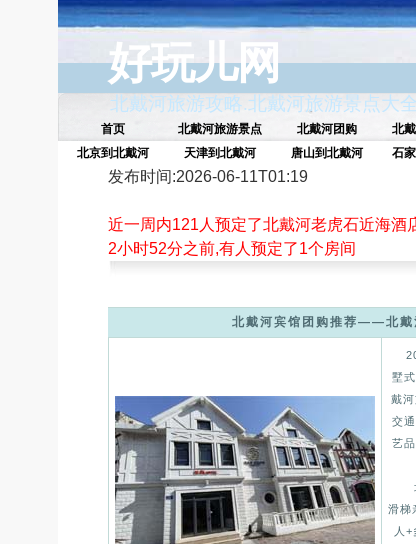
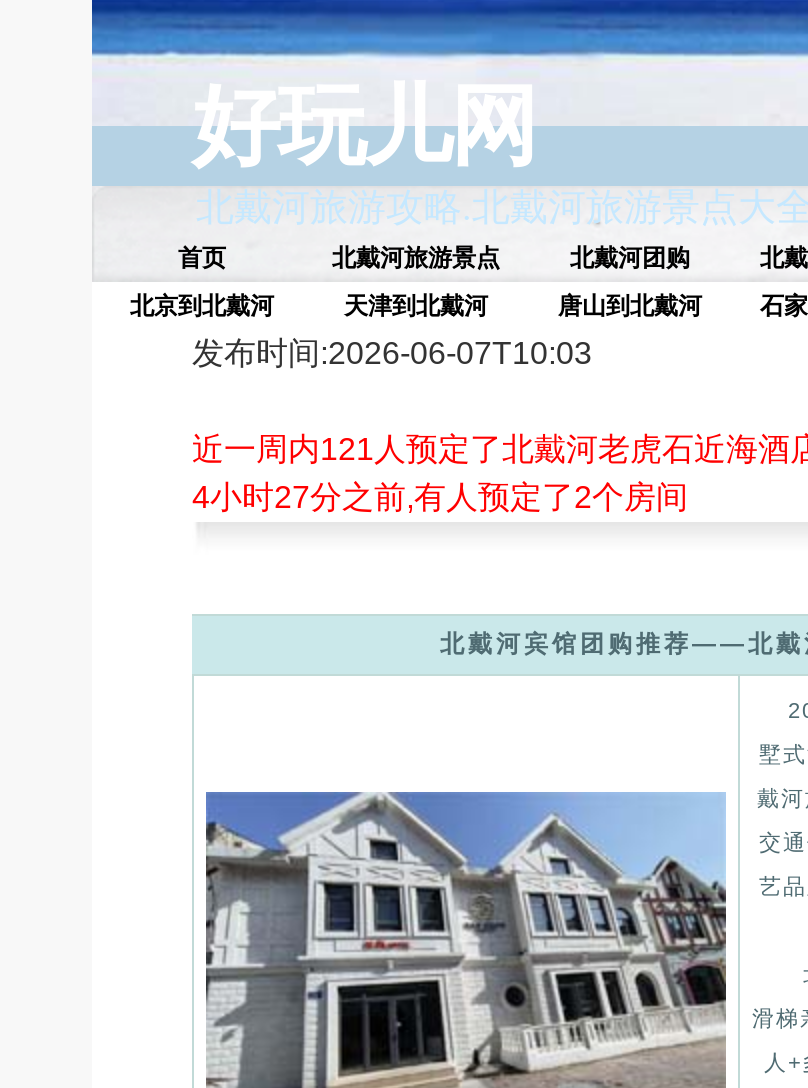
- 发布时间:2026-06-11T01:19
+ 发布时间:2026-06-07T10:03

- 2小时52分之前,有人预定了1个房间
+ 4小时27分之前,有人预定了2个房间
